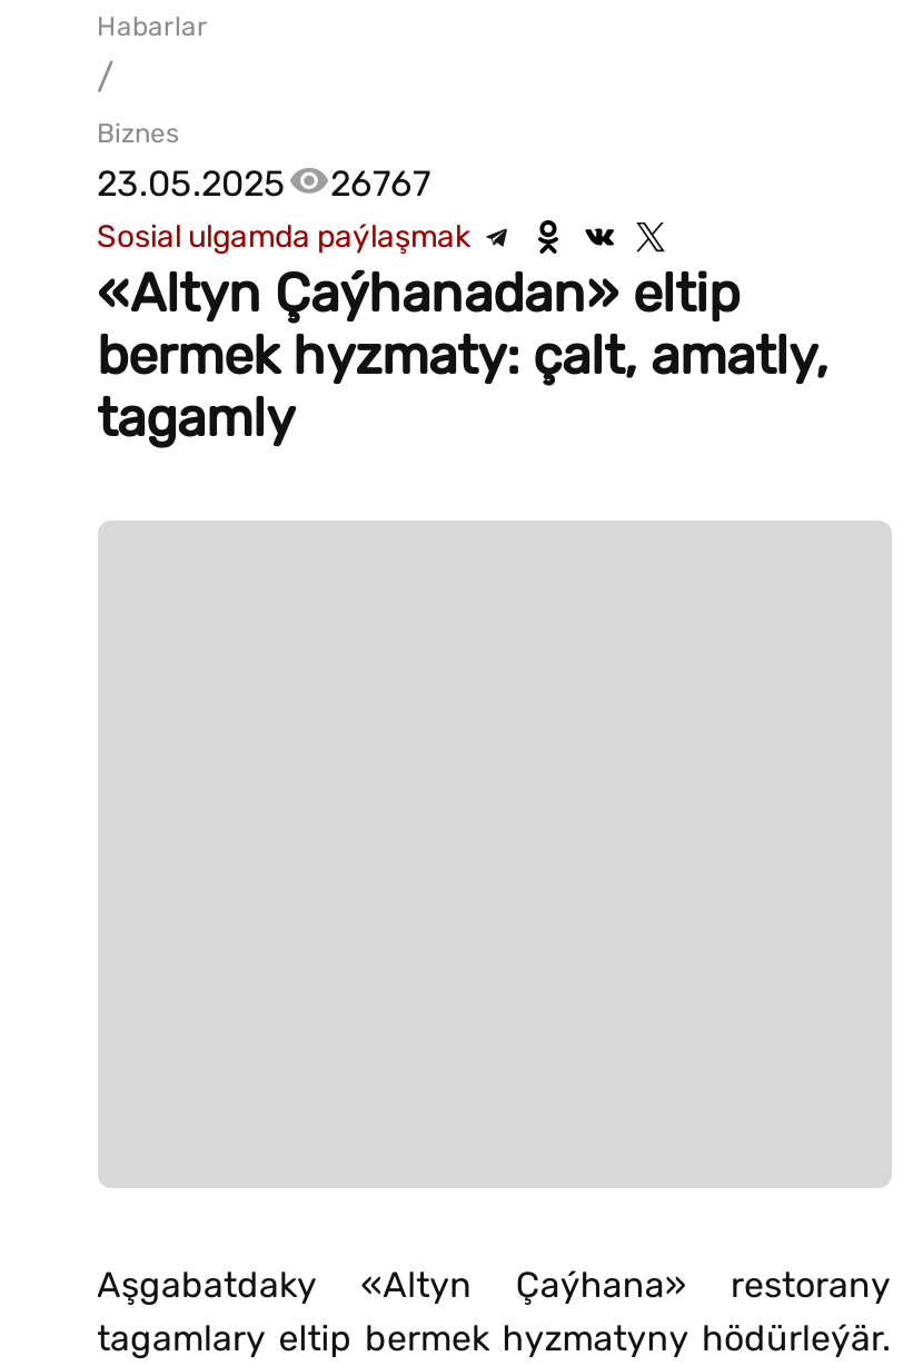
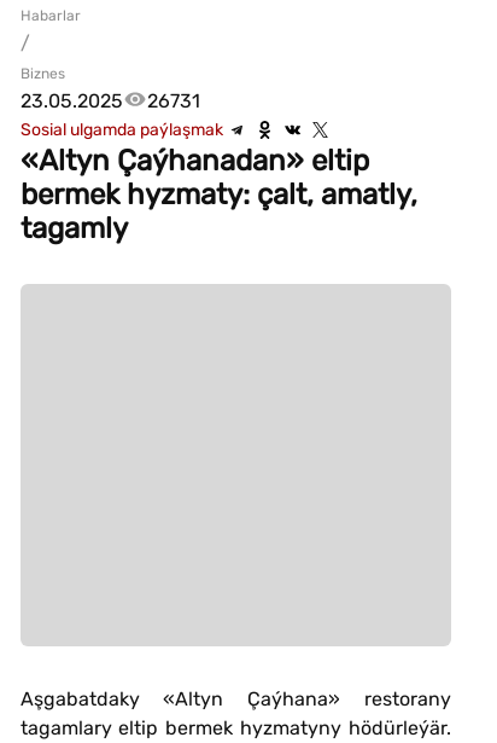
- 23.05.2025 26767
+ 23.05.2025 26731
